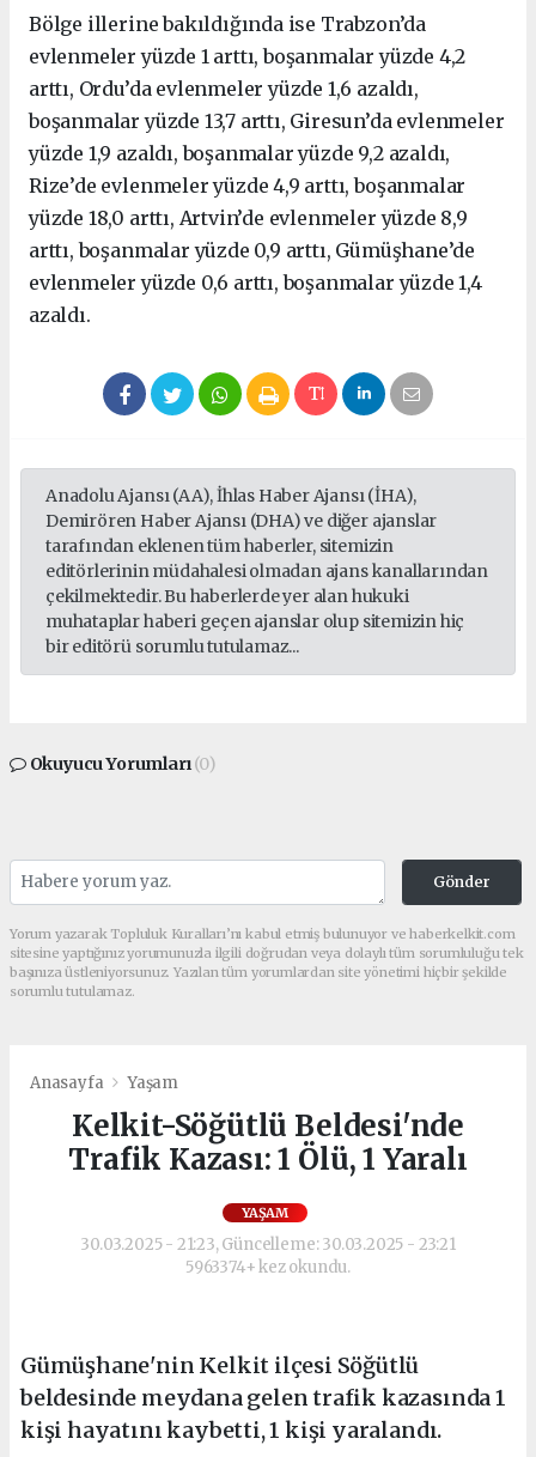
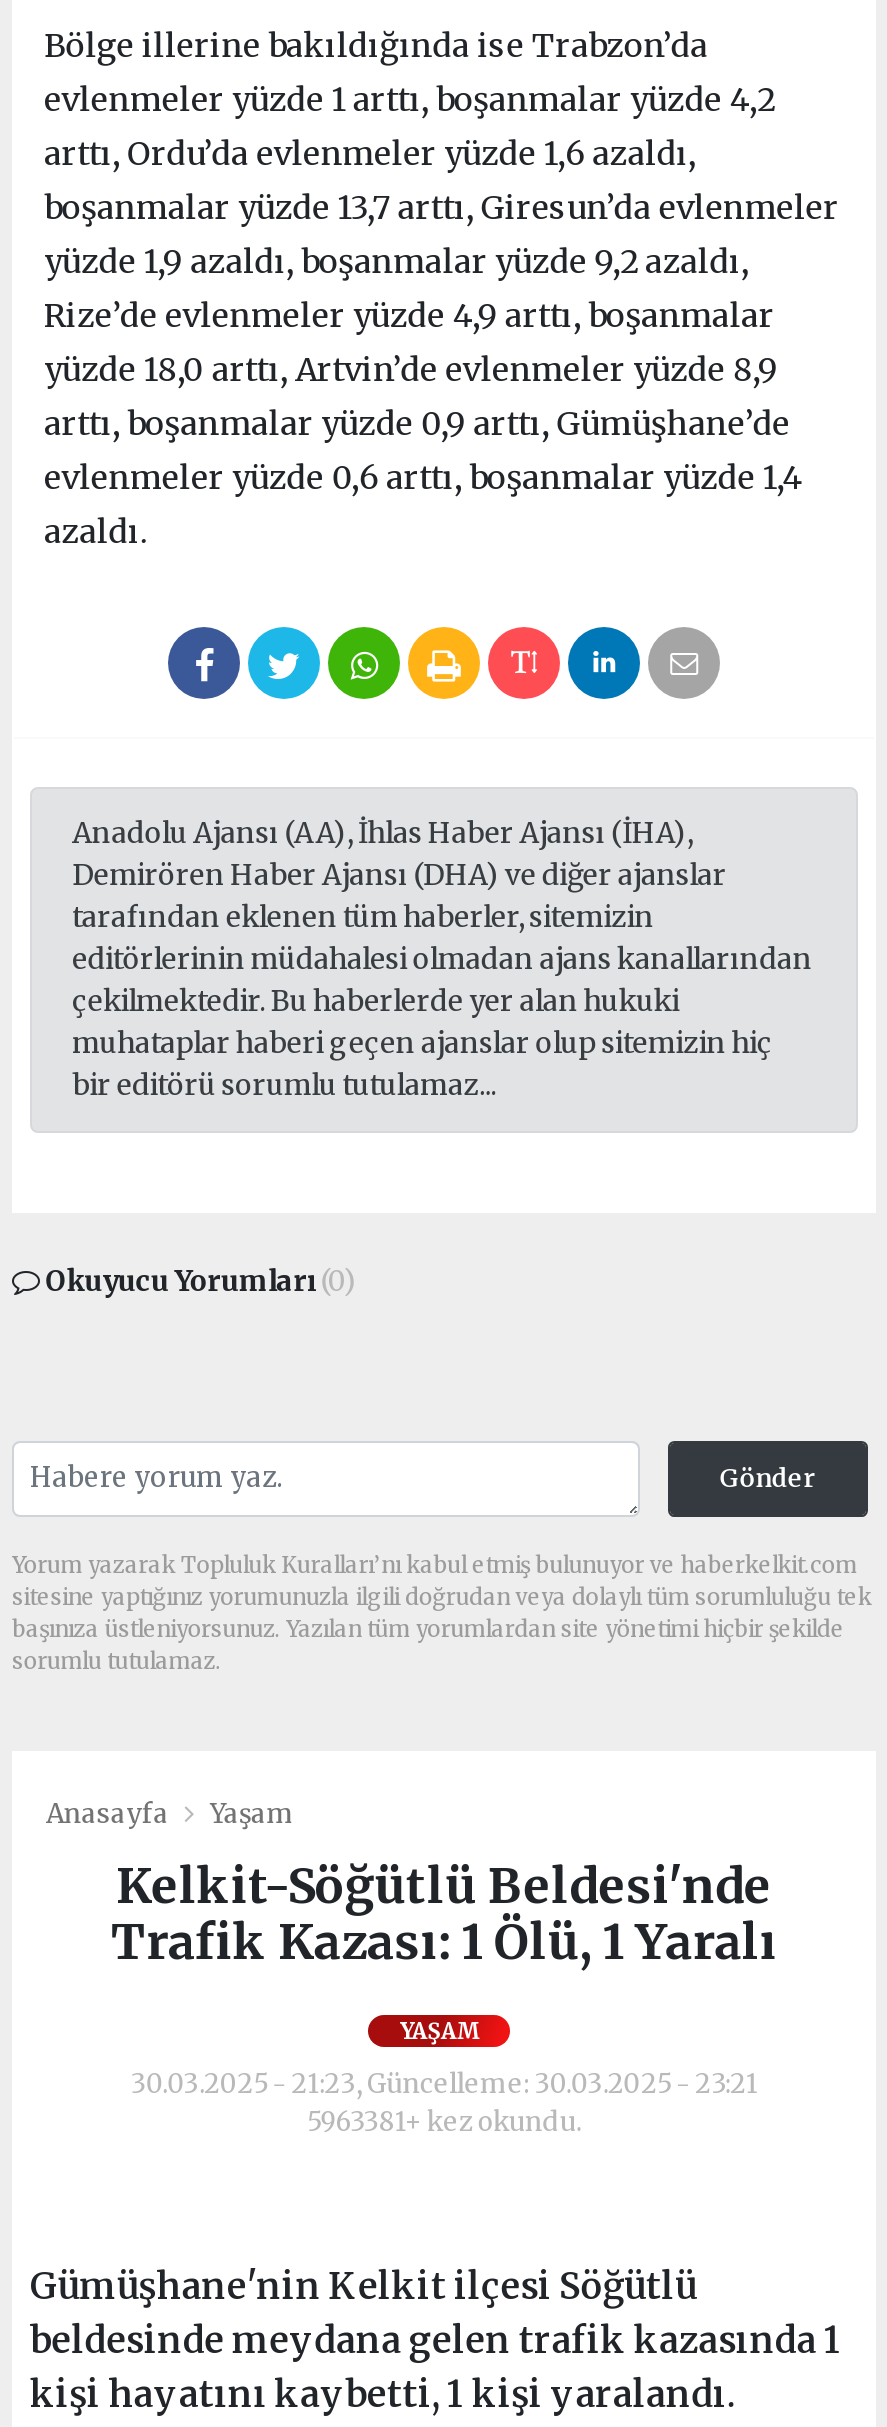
- 5963374+ kez okundu.
+ 5963381+ kez okundu.
